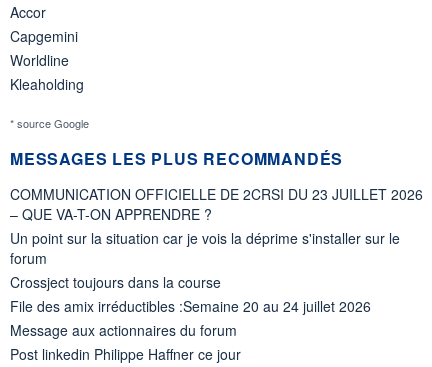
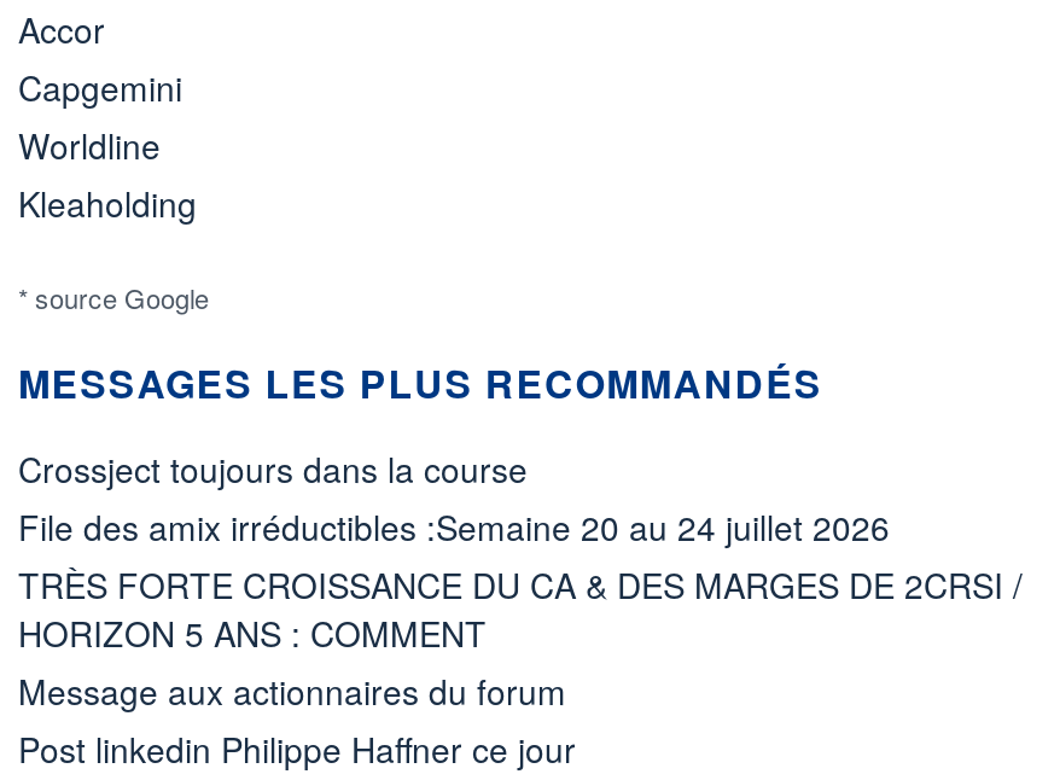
- COMMUNICATION OFFICIELLE DE 2CRSI DU 23 JUILLET 2026
- – QUE VA-T-ON APPRENDRE ?
- Un point sur la situation car je vois la déprime s'installer sur le
- forum

moved up: Crossject toujours dans la course | File des amix irréductibles :Semaine 20 au 24 juillet 2026

+ TRÈS FORTE CROISSANCE DU CA & DES MARGES DE 2CRSI /
+ HORIZON 5 ANS : COMMENT
